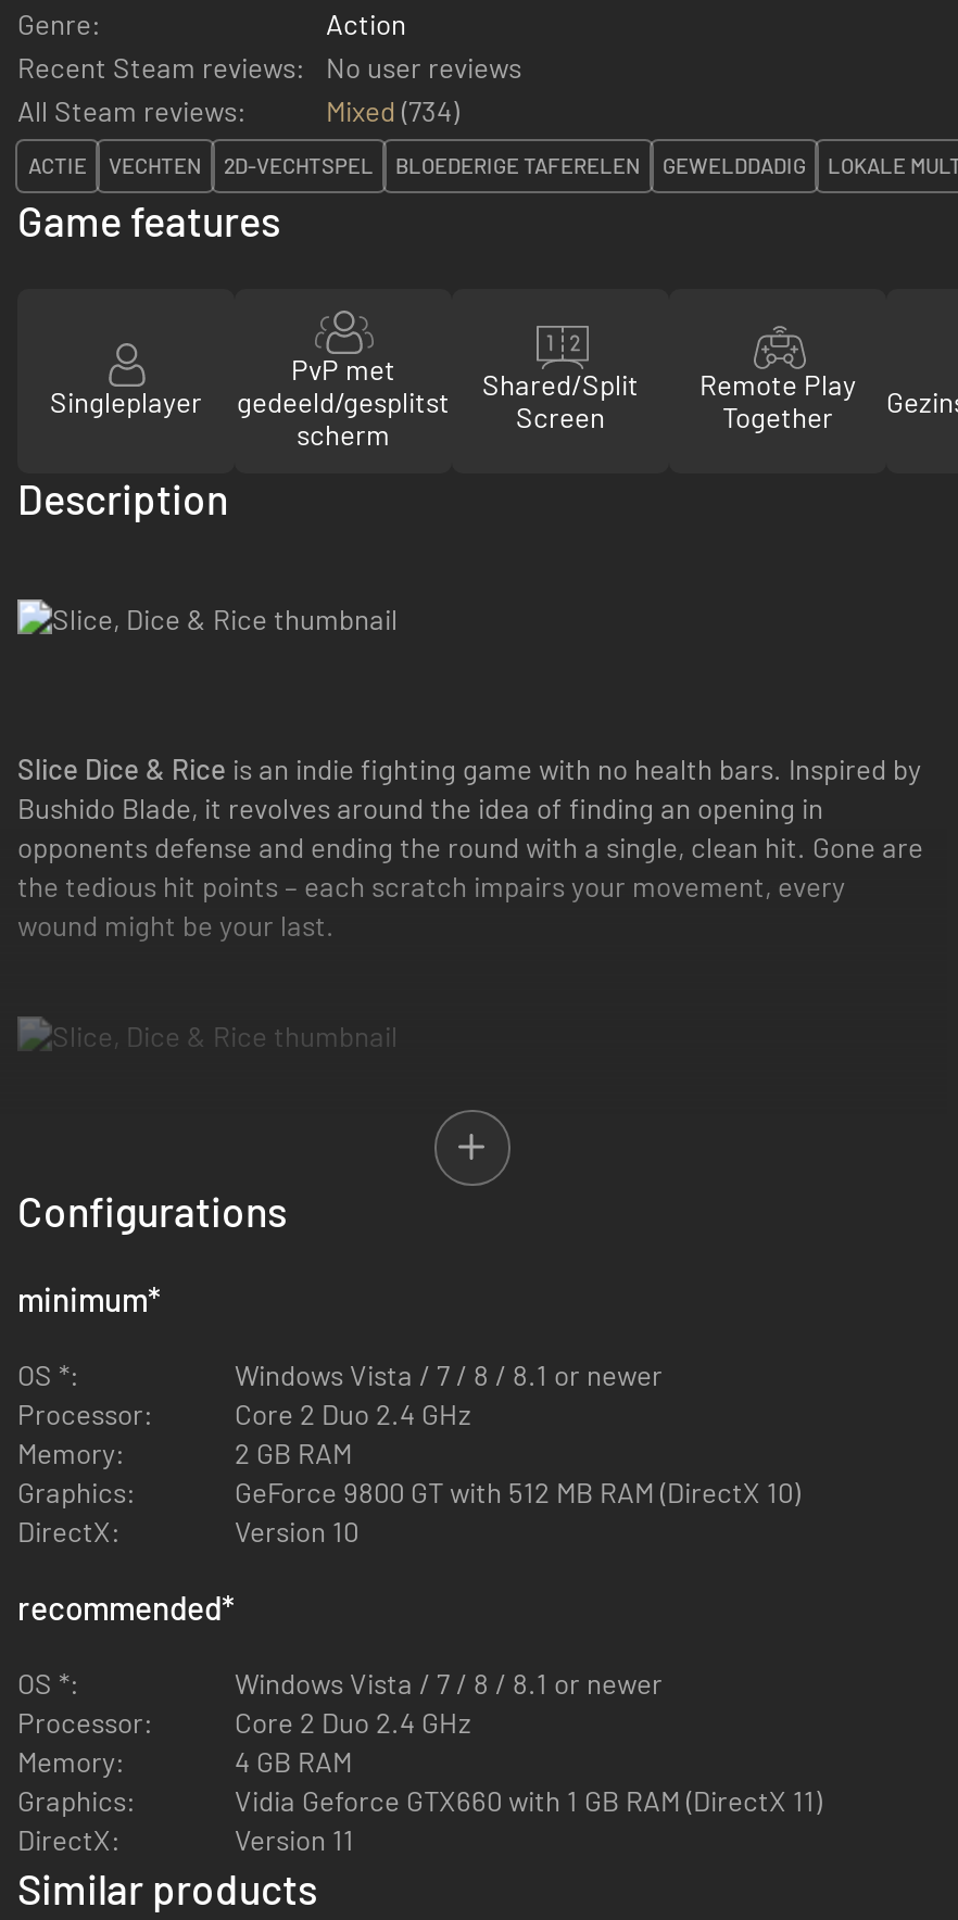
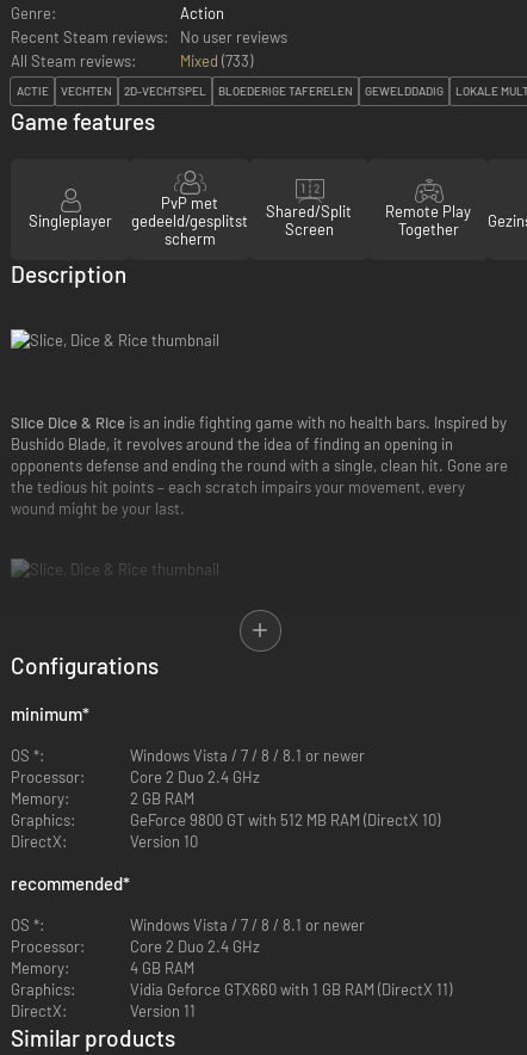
- Mixed (734)
+ Mixed (733)
